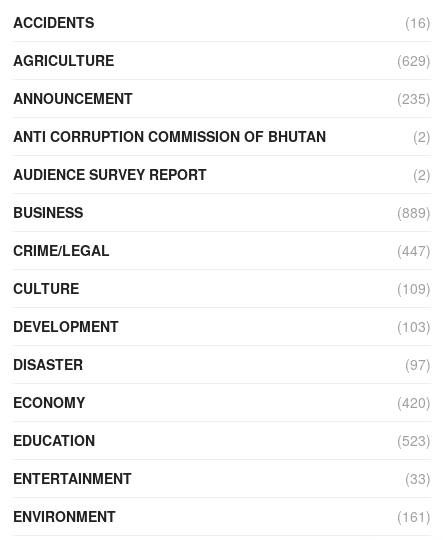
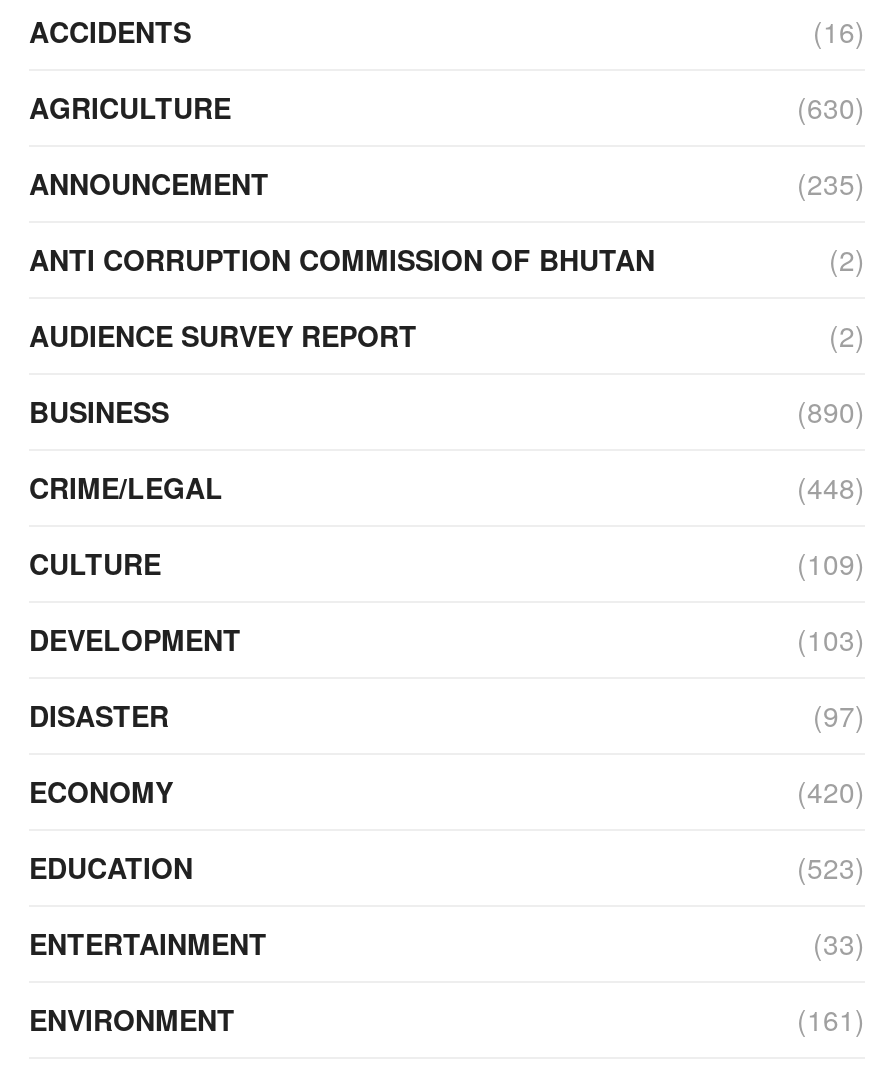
- (629)
+ (630)

- (889)
+ (890)

- (447)
+ (448)
